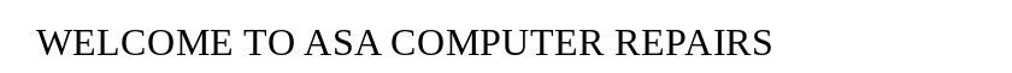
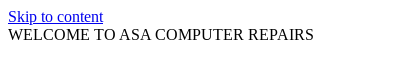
+ Skip to content
